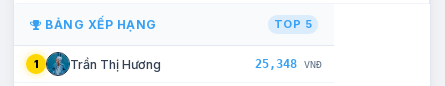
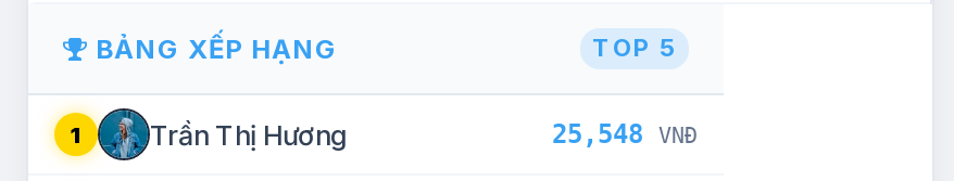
- 25,348 VNĐ
+ 25,548 VNĐ
